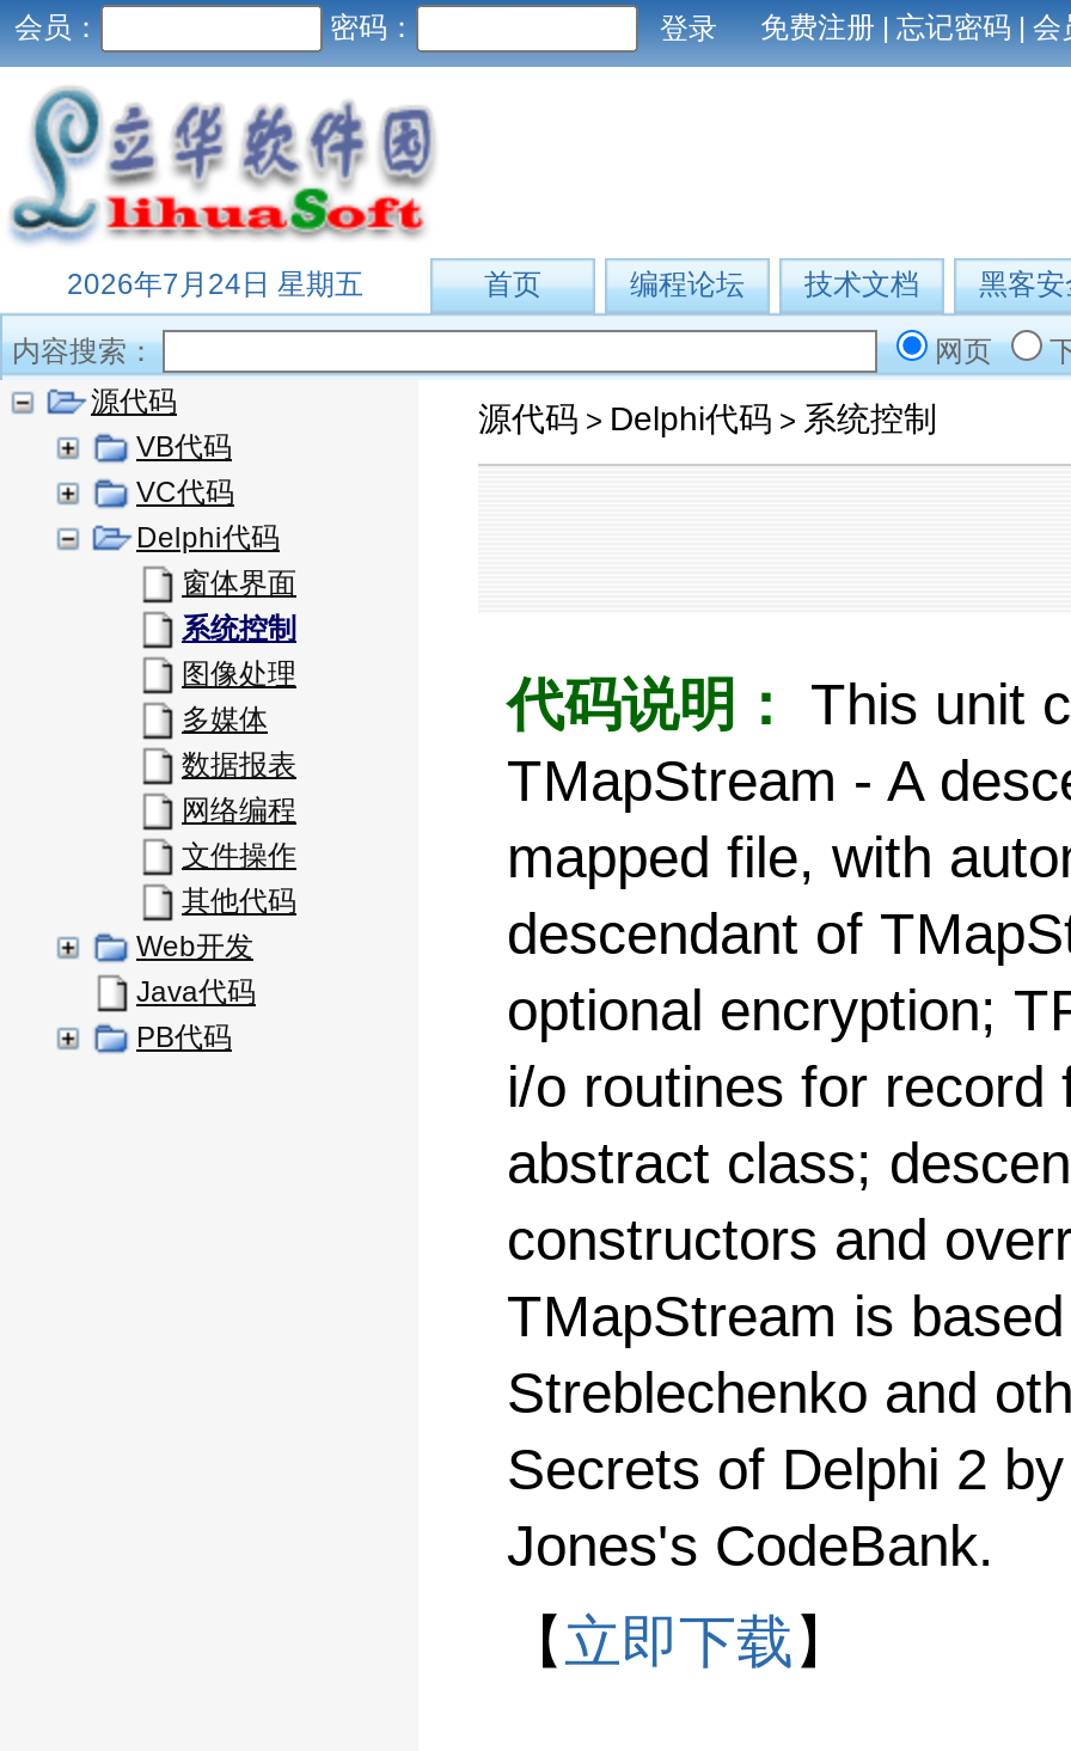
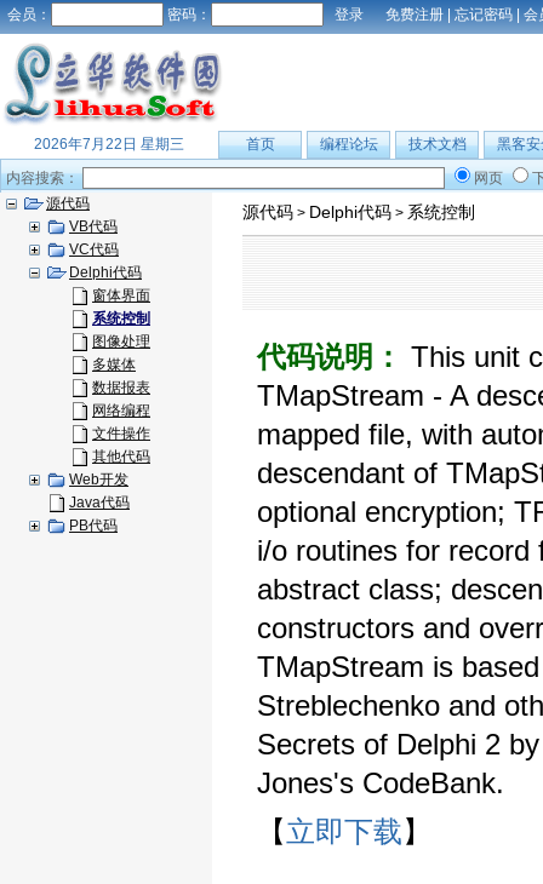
- 2026年7月24日 星期五
+ 2026年7月22日 星期三
